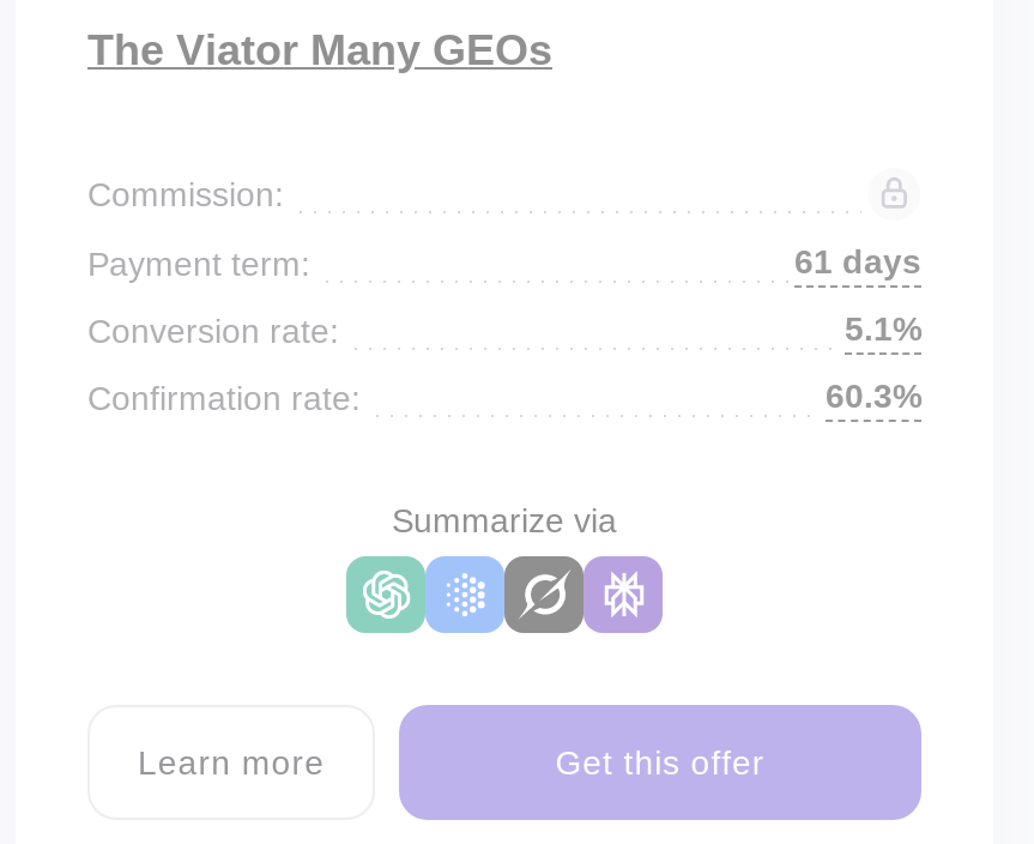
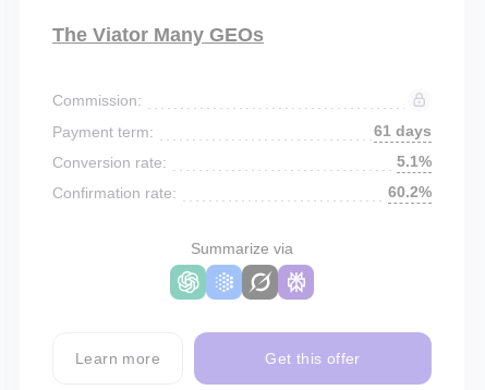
- 60.3%
+ 60.2%
